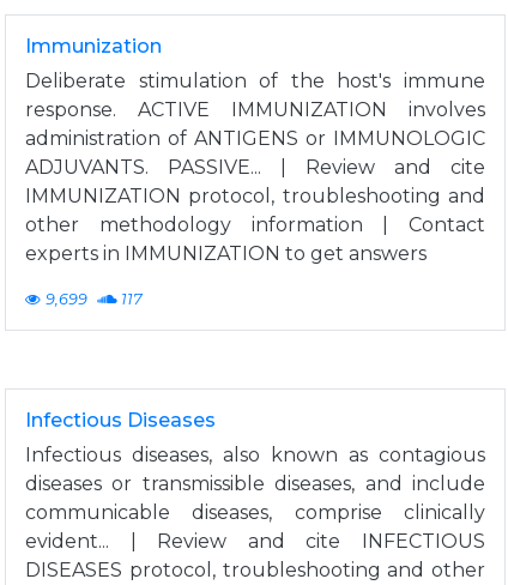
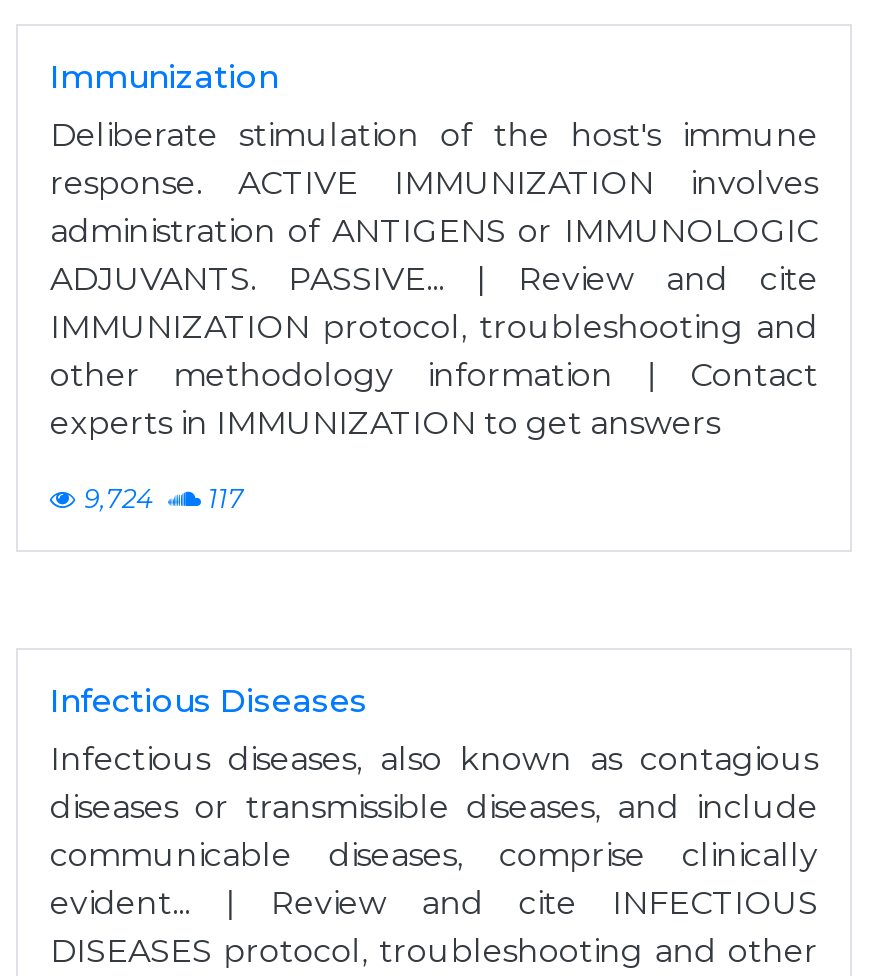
- 9,699 117
+ 9,724 117
